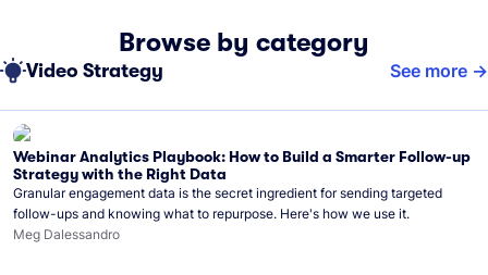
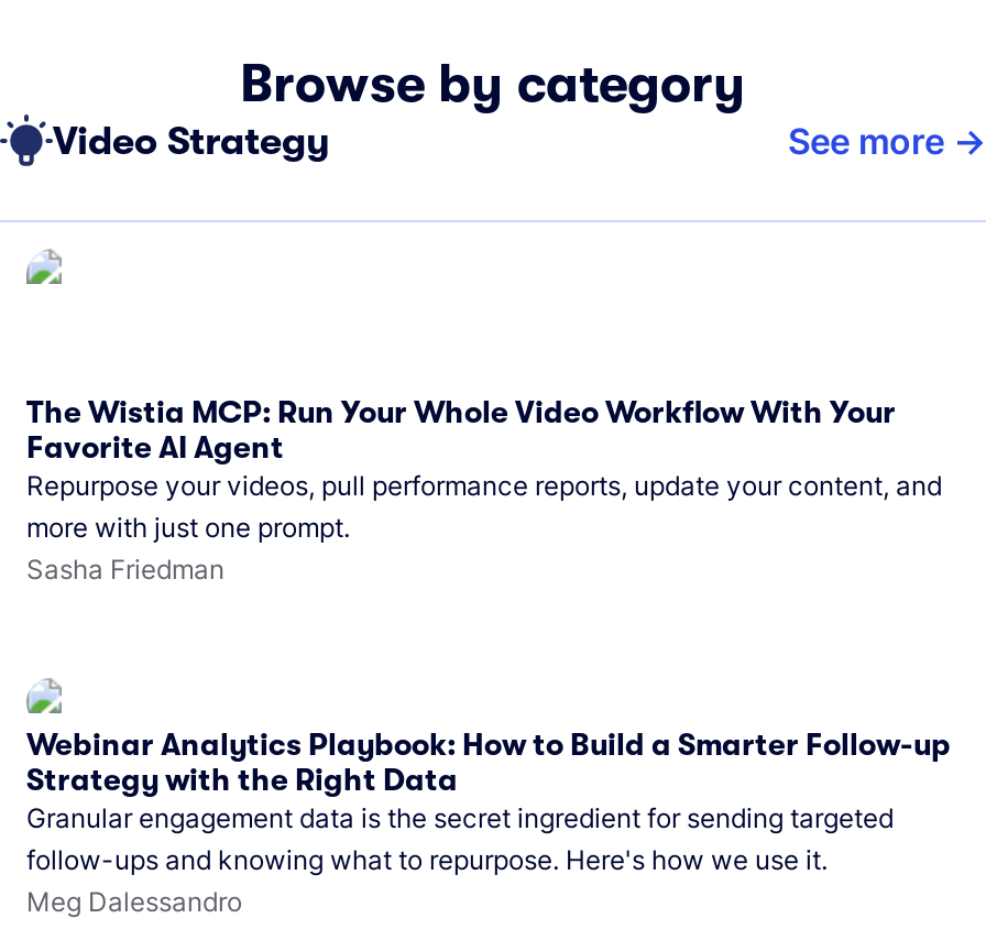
+ The Wistia MCP: Run Your Whole Video Workflow With Your
+ Favorite AI Agent
+ Repurpose your videos, pull performance reports, update your content, and
+ more with just one prompt.
+ Sasha Friedman
